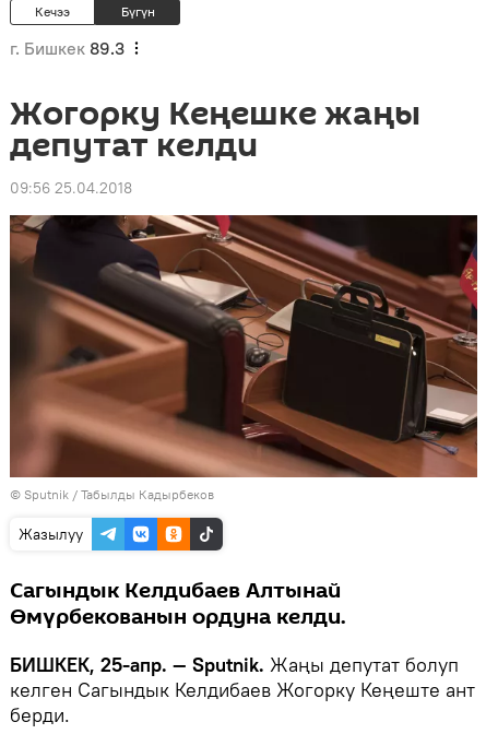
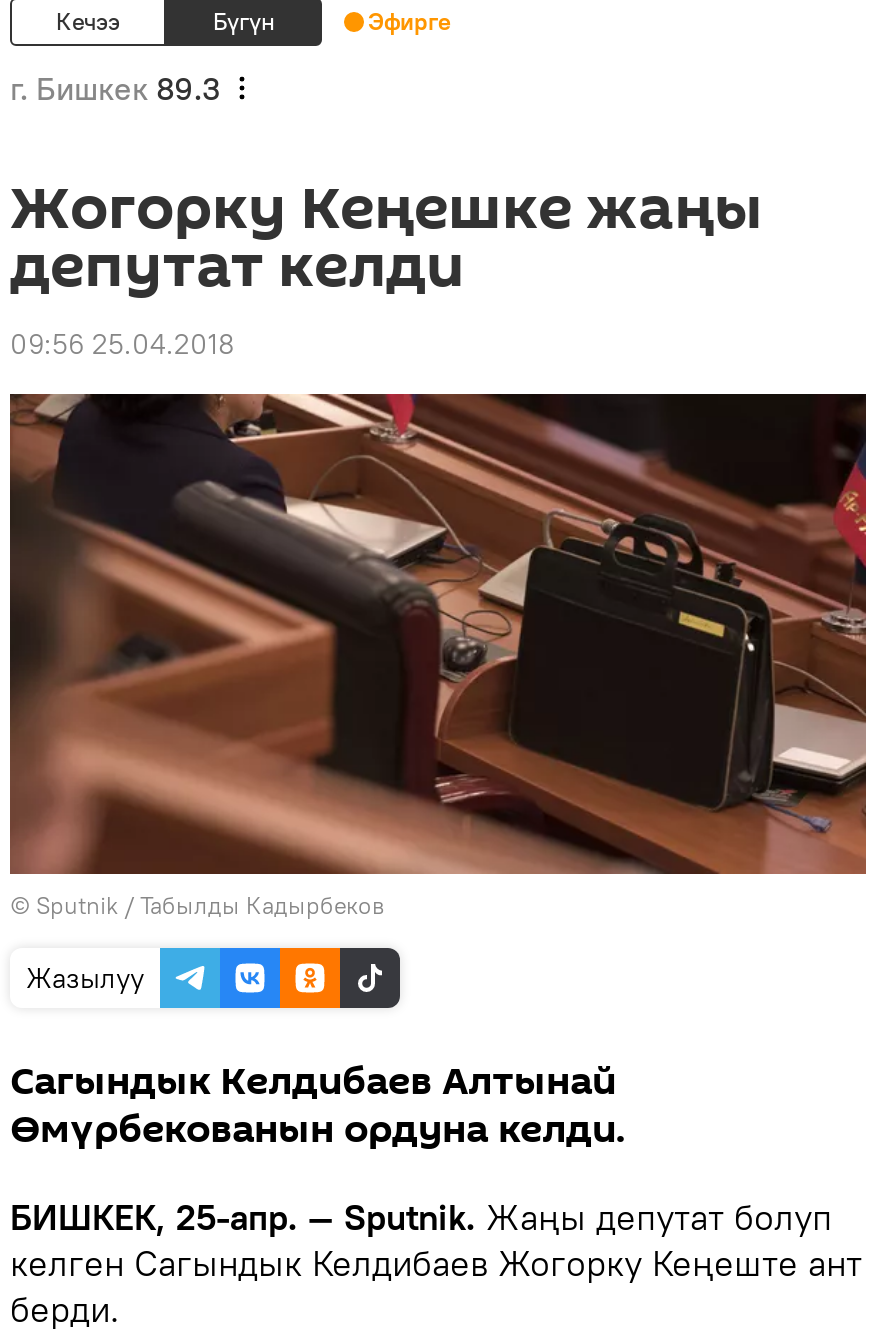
+ Эфирге
